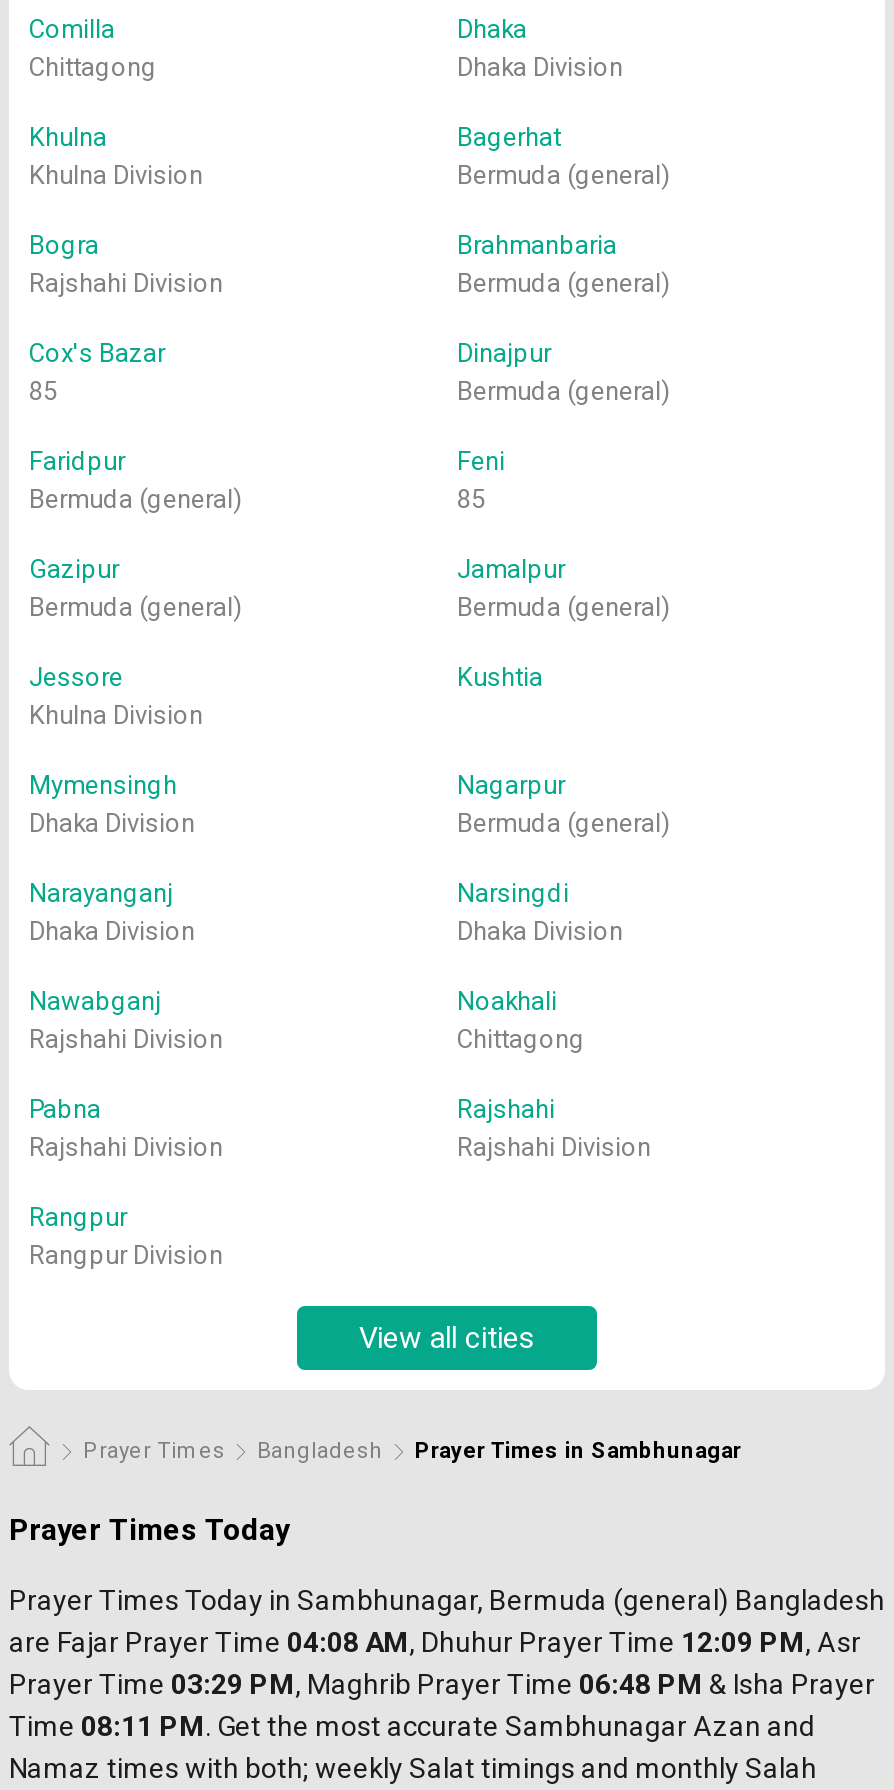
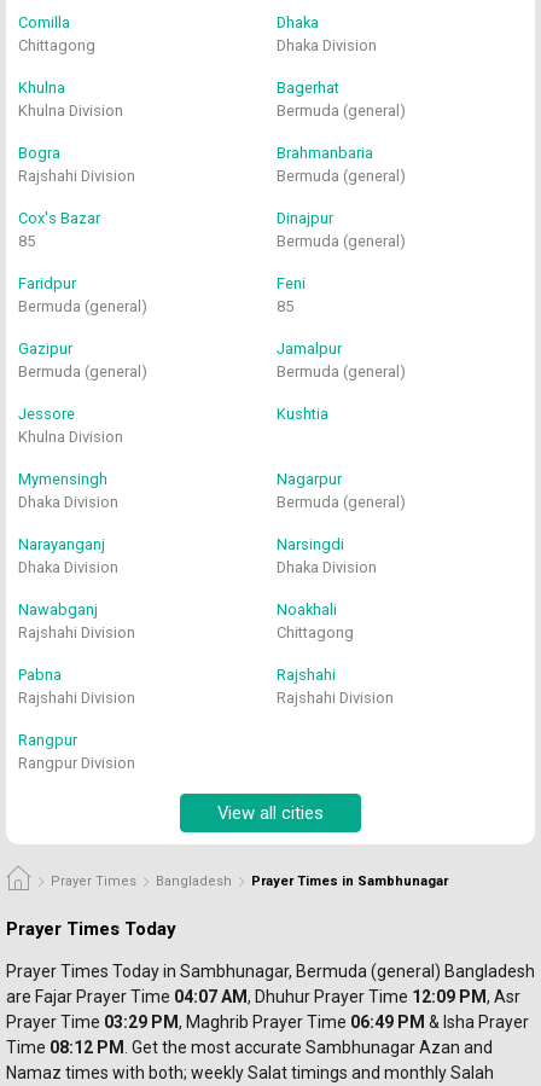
- are Fajar Prayer Time 04:08 AM, Dhuhur Prayer Time 12:09 PM
+ are Fajar Prayer Time 04:07 AM, Dhuhur Prayer Time 12:09 PM

- Prayer Time 03:29 PM, Maghrib Prayer Time 06:48 PM & Isha Prayer
+ Prayer Time 03:29 PM, Maghrib Prayer Time 06:49 PM & Isha Prayer

- Time 08:11 PM. Get the most accurate Sambhunagar Azan and
+ Time 08:12 PM. Get the most accurate Sambhunagar Azan and
